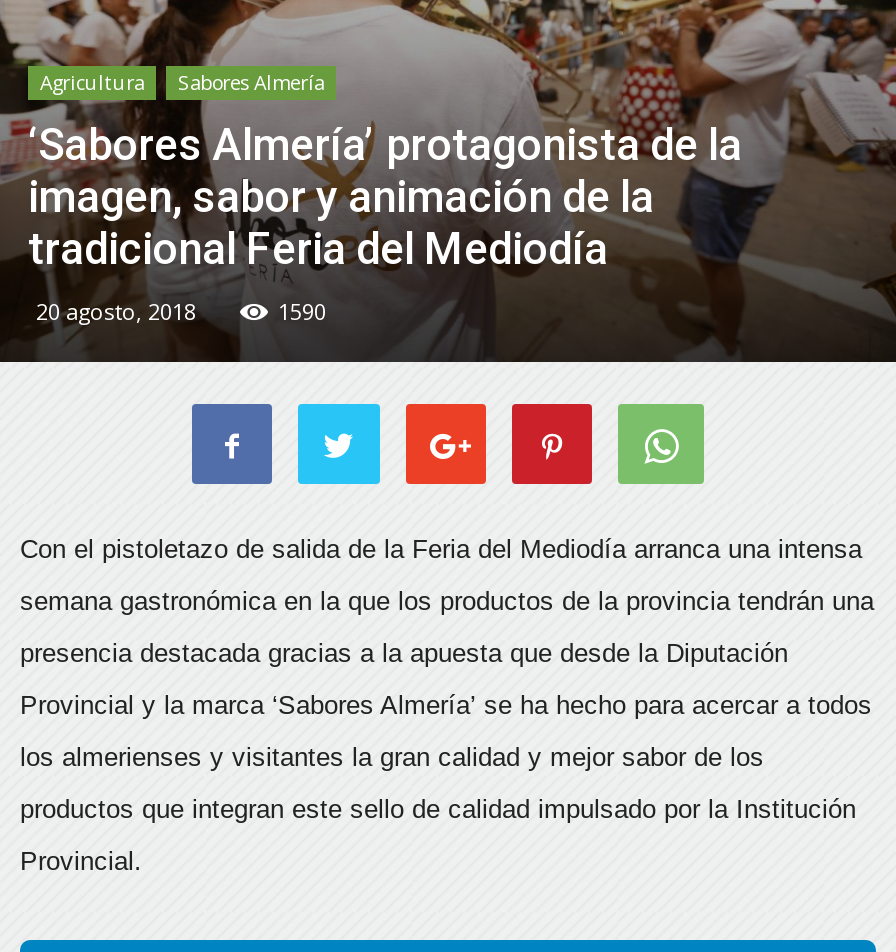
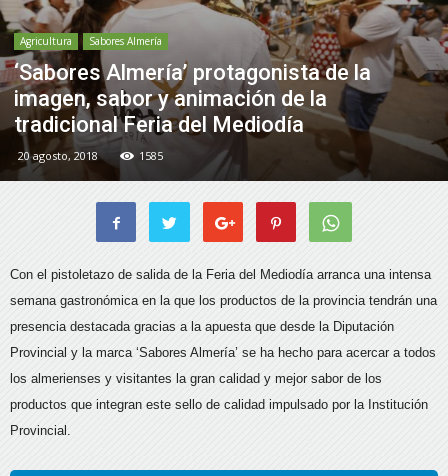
- 1590
+ 1585
